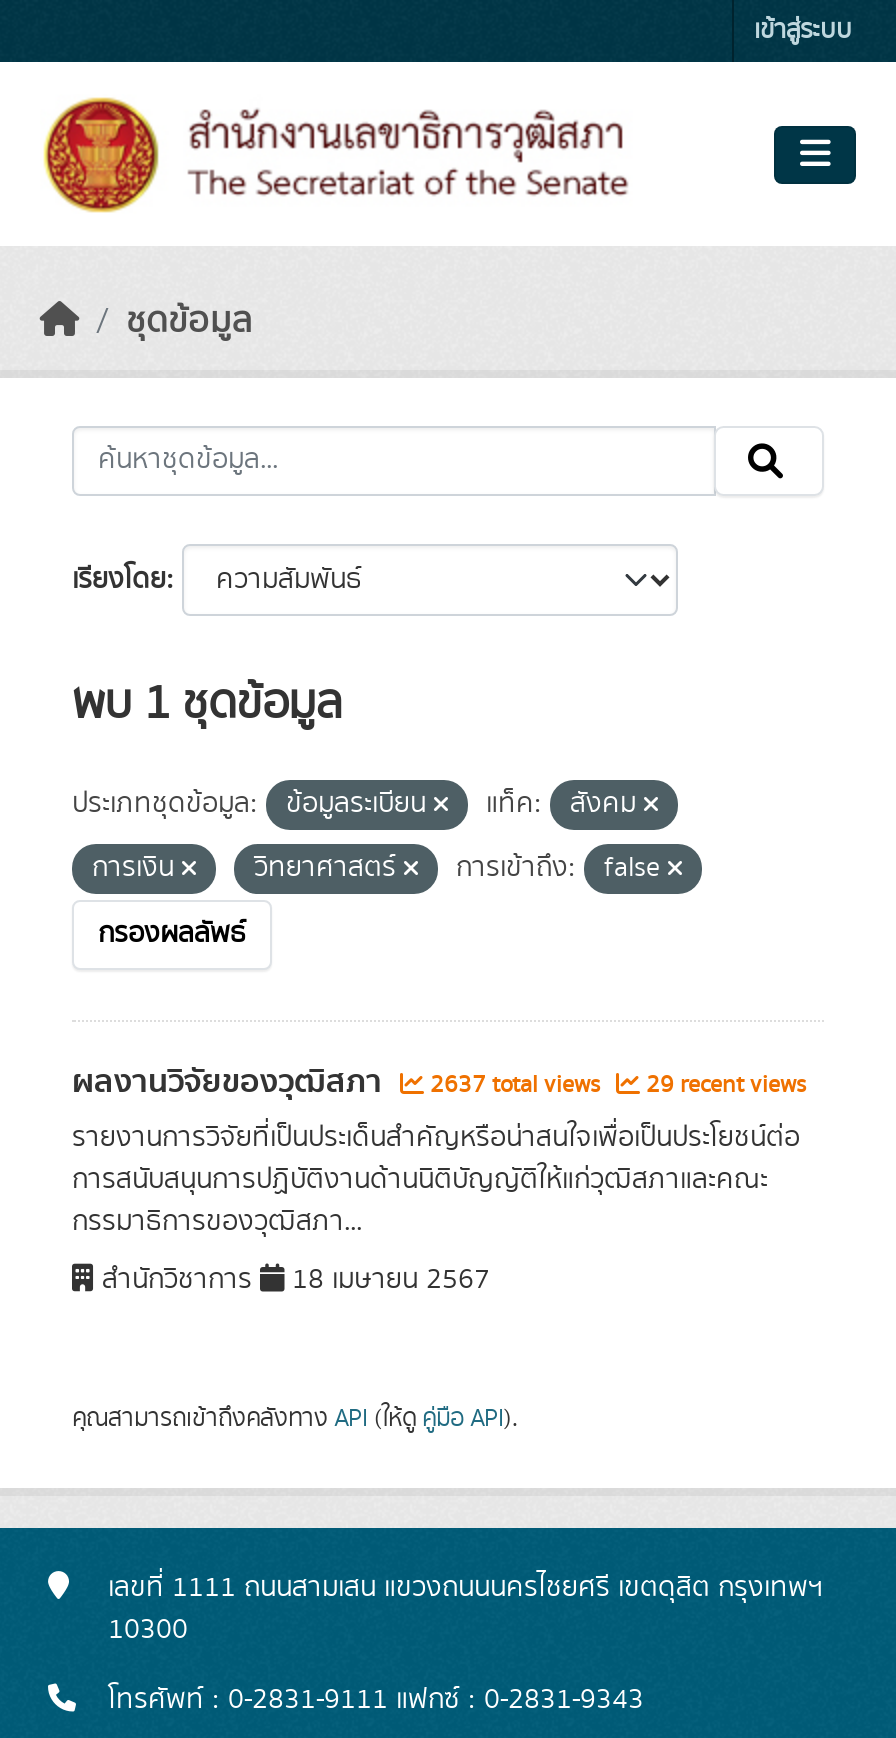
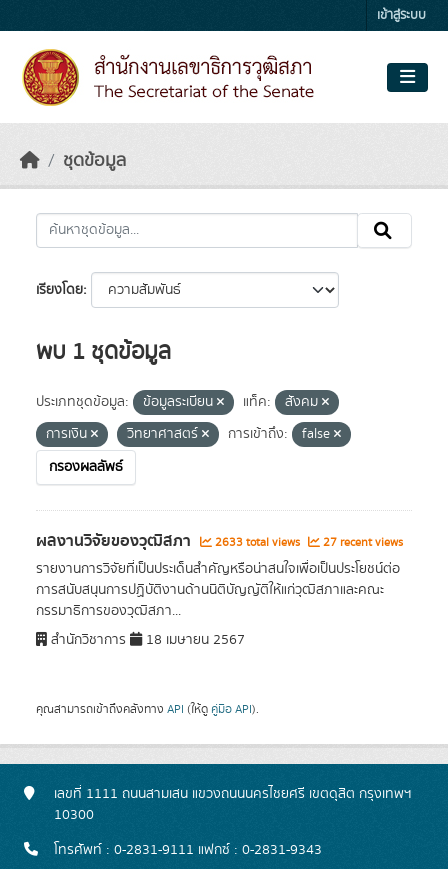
- 2637 total views
+ 2633 total views

- 29 recent views
+ 27 recent views
